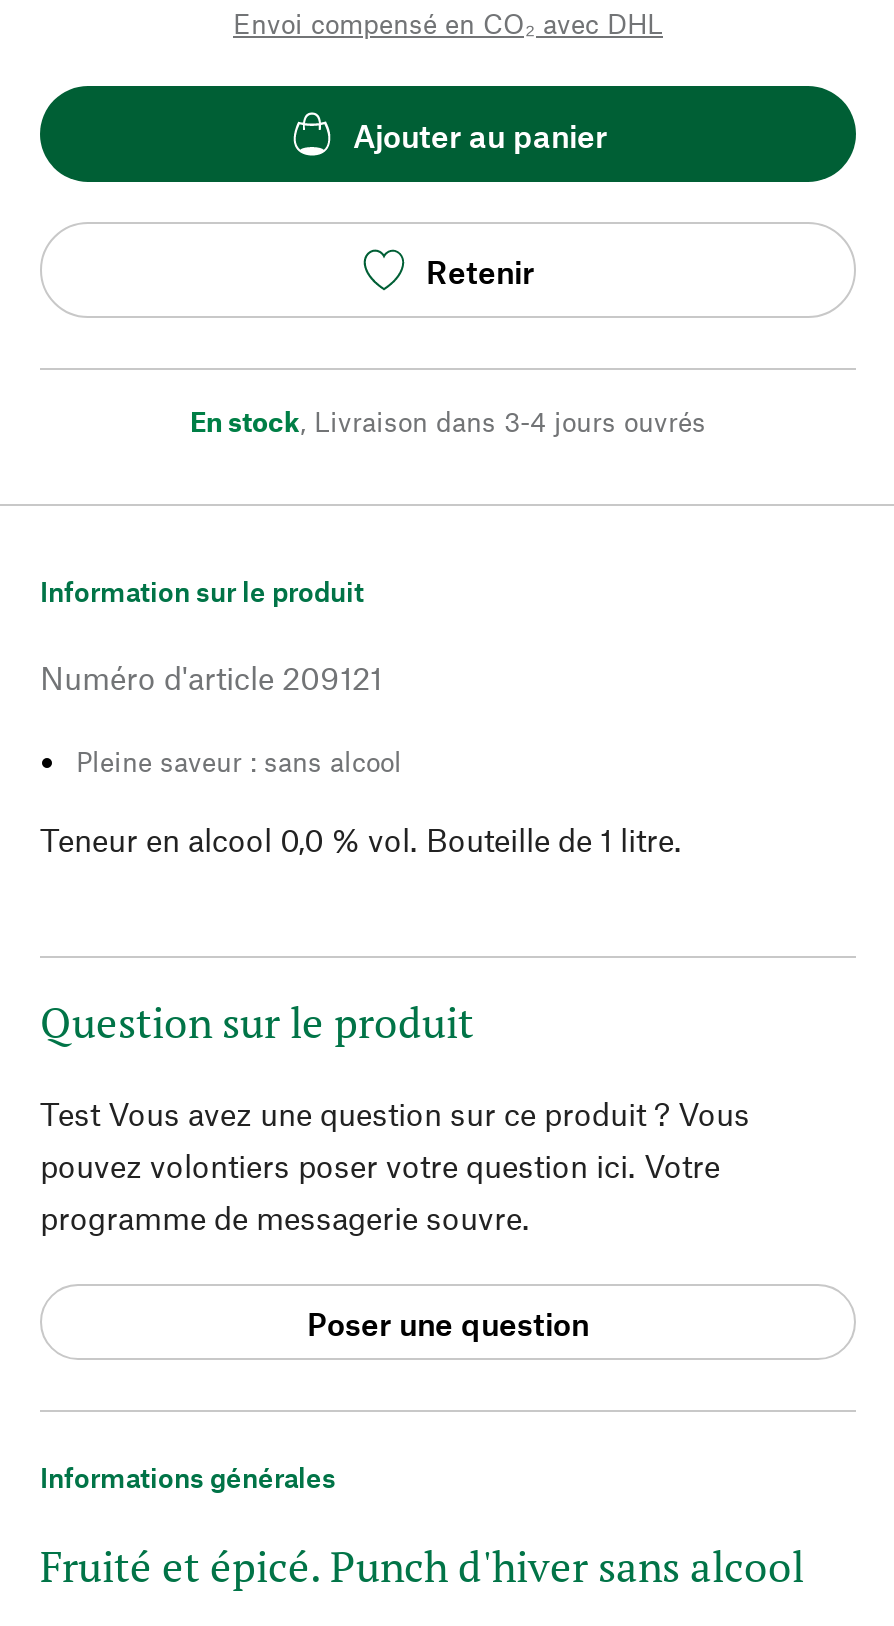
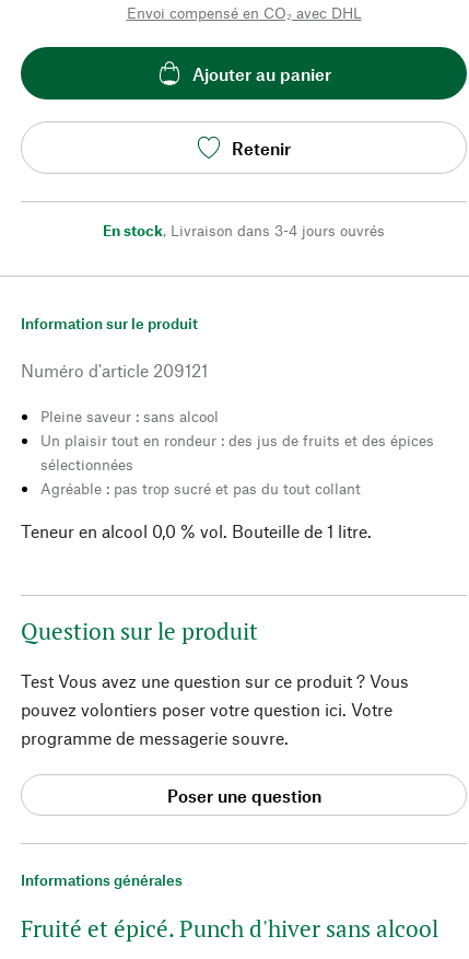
+ Un plaisir tout en rondeur : des jus de fruits et des épices
+ sélectionnées
+ Agréable : pas trop sucré et pas du tout collant
